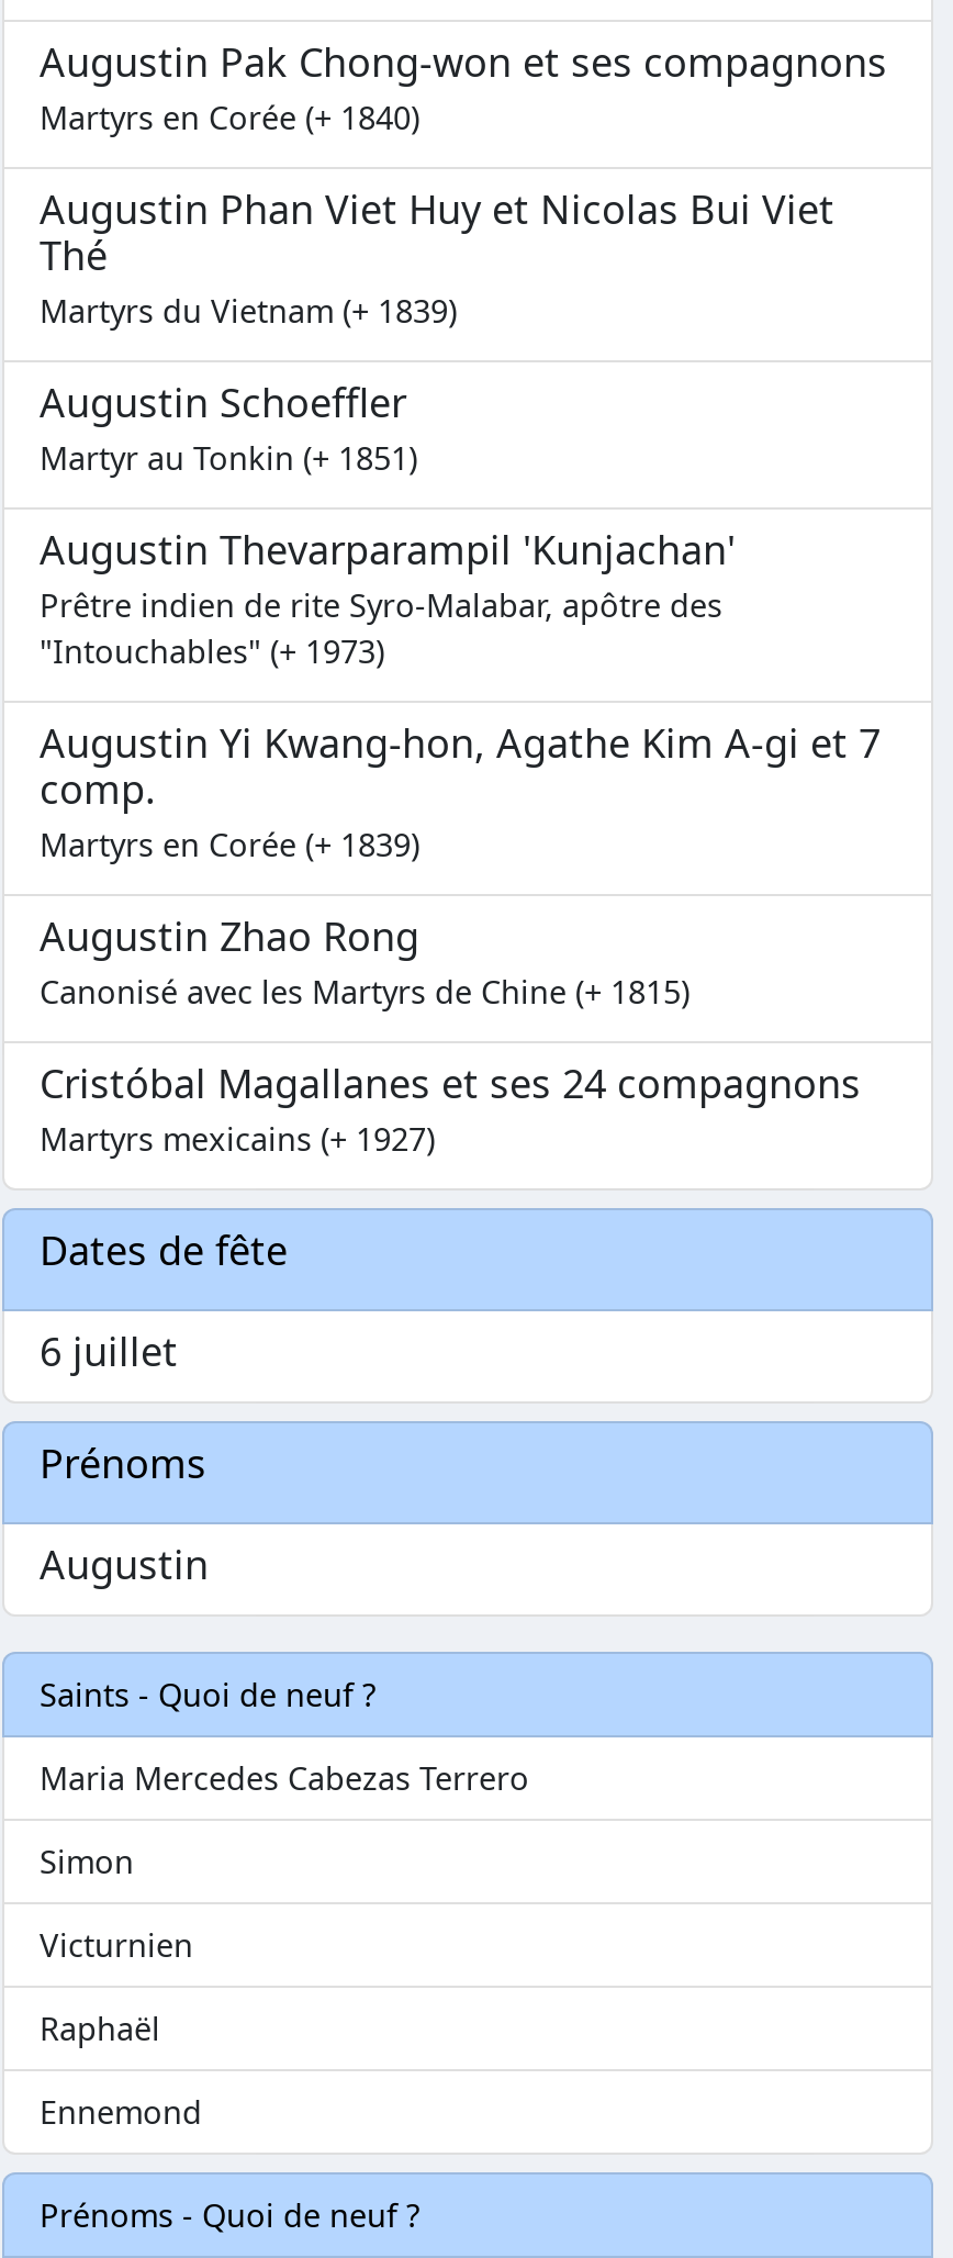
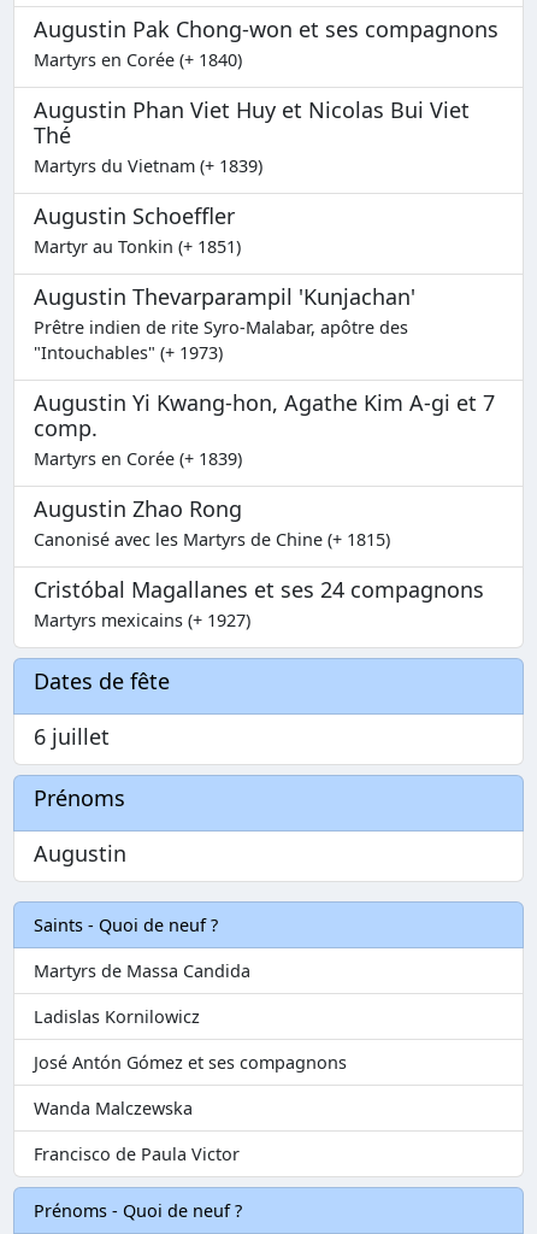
- Maria Mercedes Cabezas Terrero
+ Martyrs de Massa Candida

- Simon
+ Ladislas Kornilowicz

- Victurnien
+ José Antón Gómez et ses compagnons

- Raphaël
+ Wanda Malczewska

- Ennemond
+ Francisco de Paula Victor
